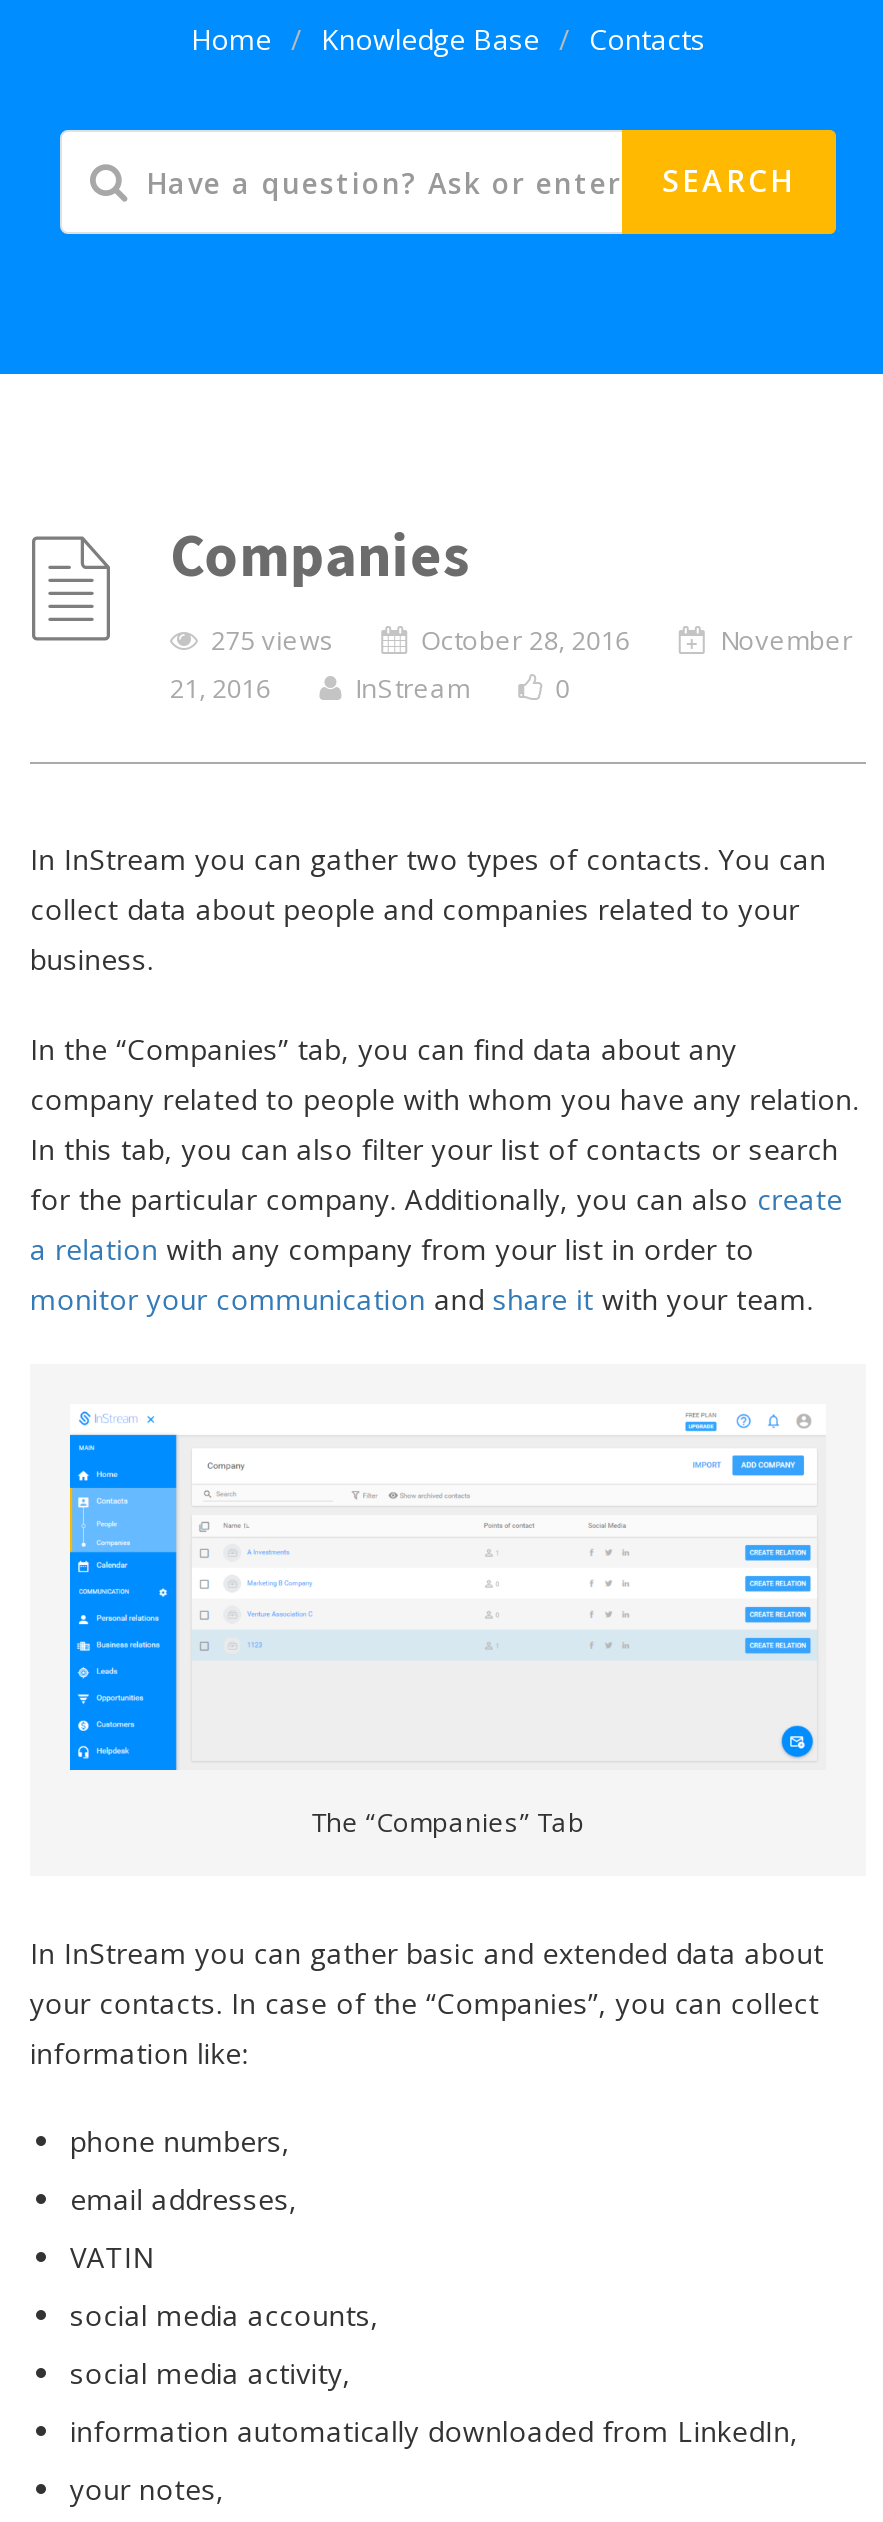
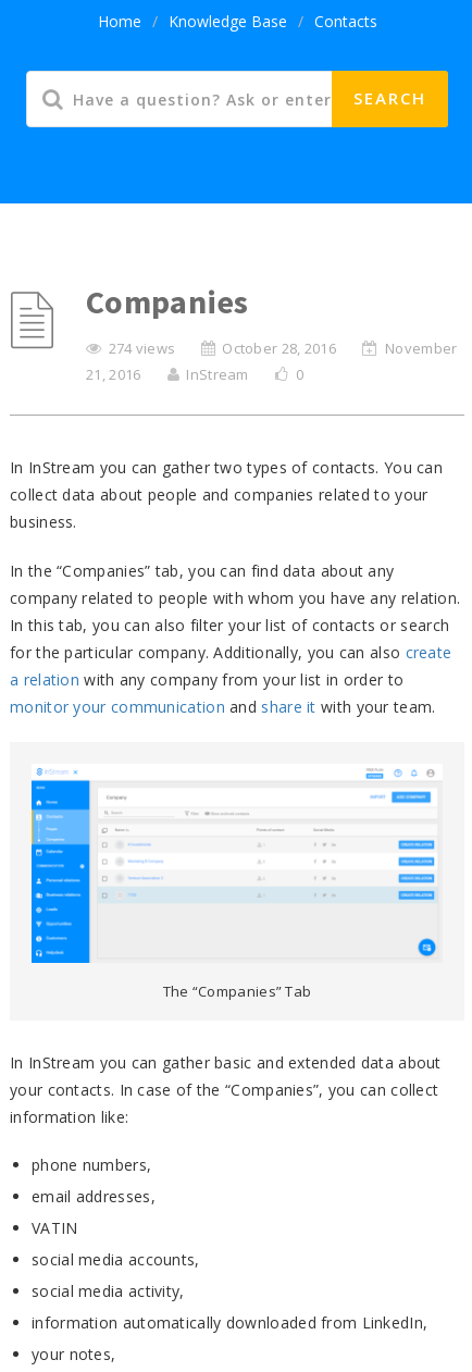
- 275 views
+ 274 views
